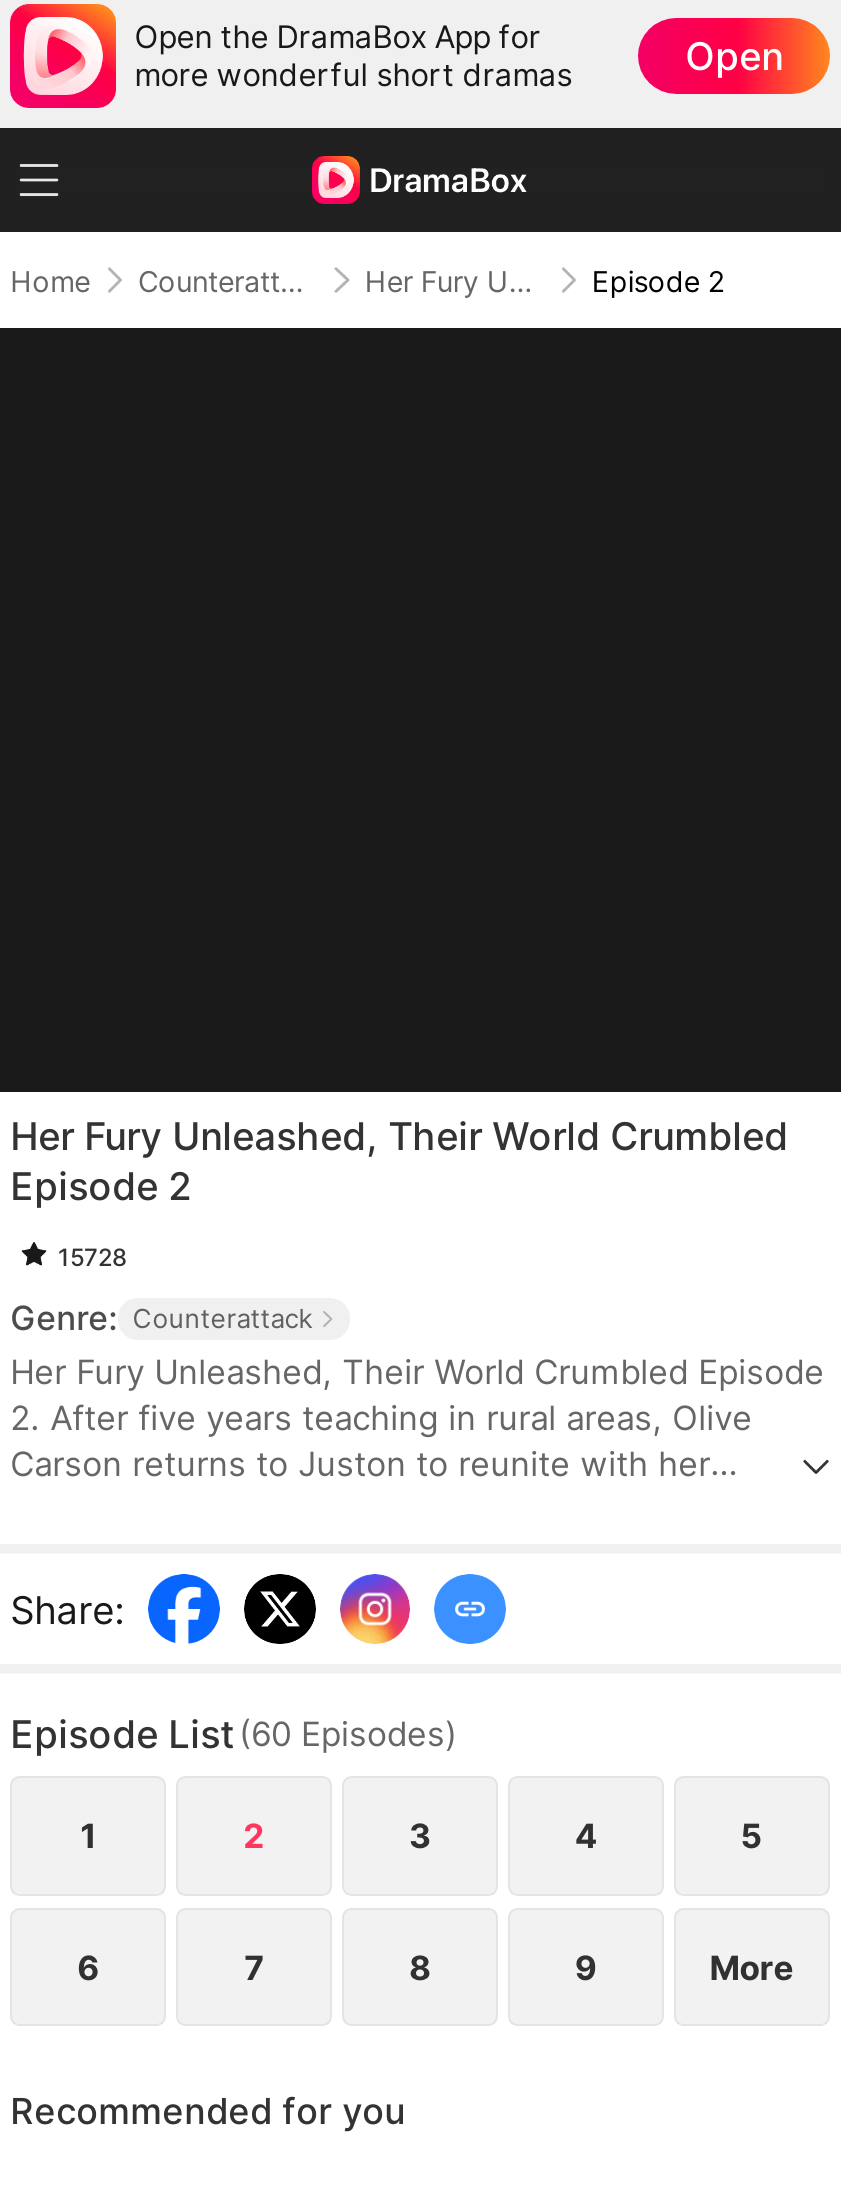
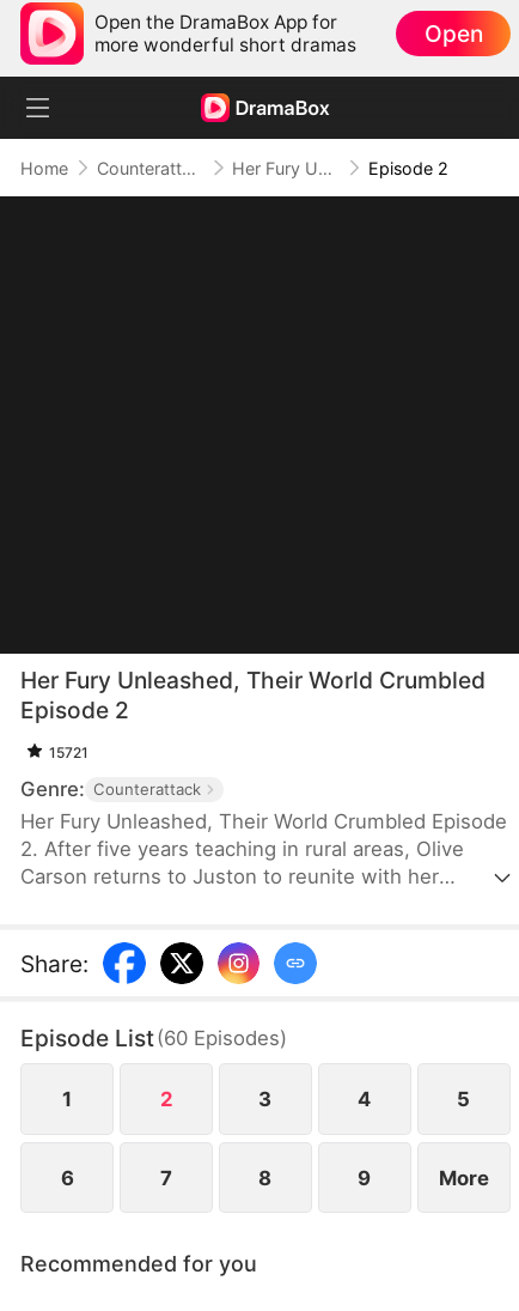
- 15728
+ 15721
